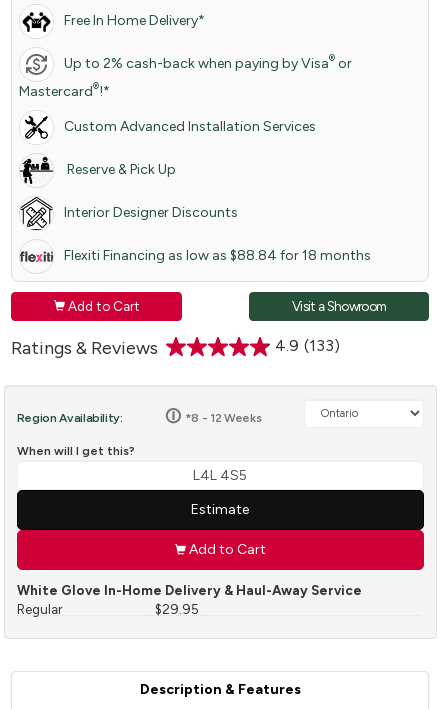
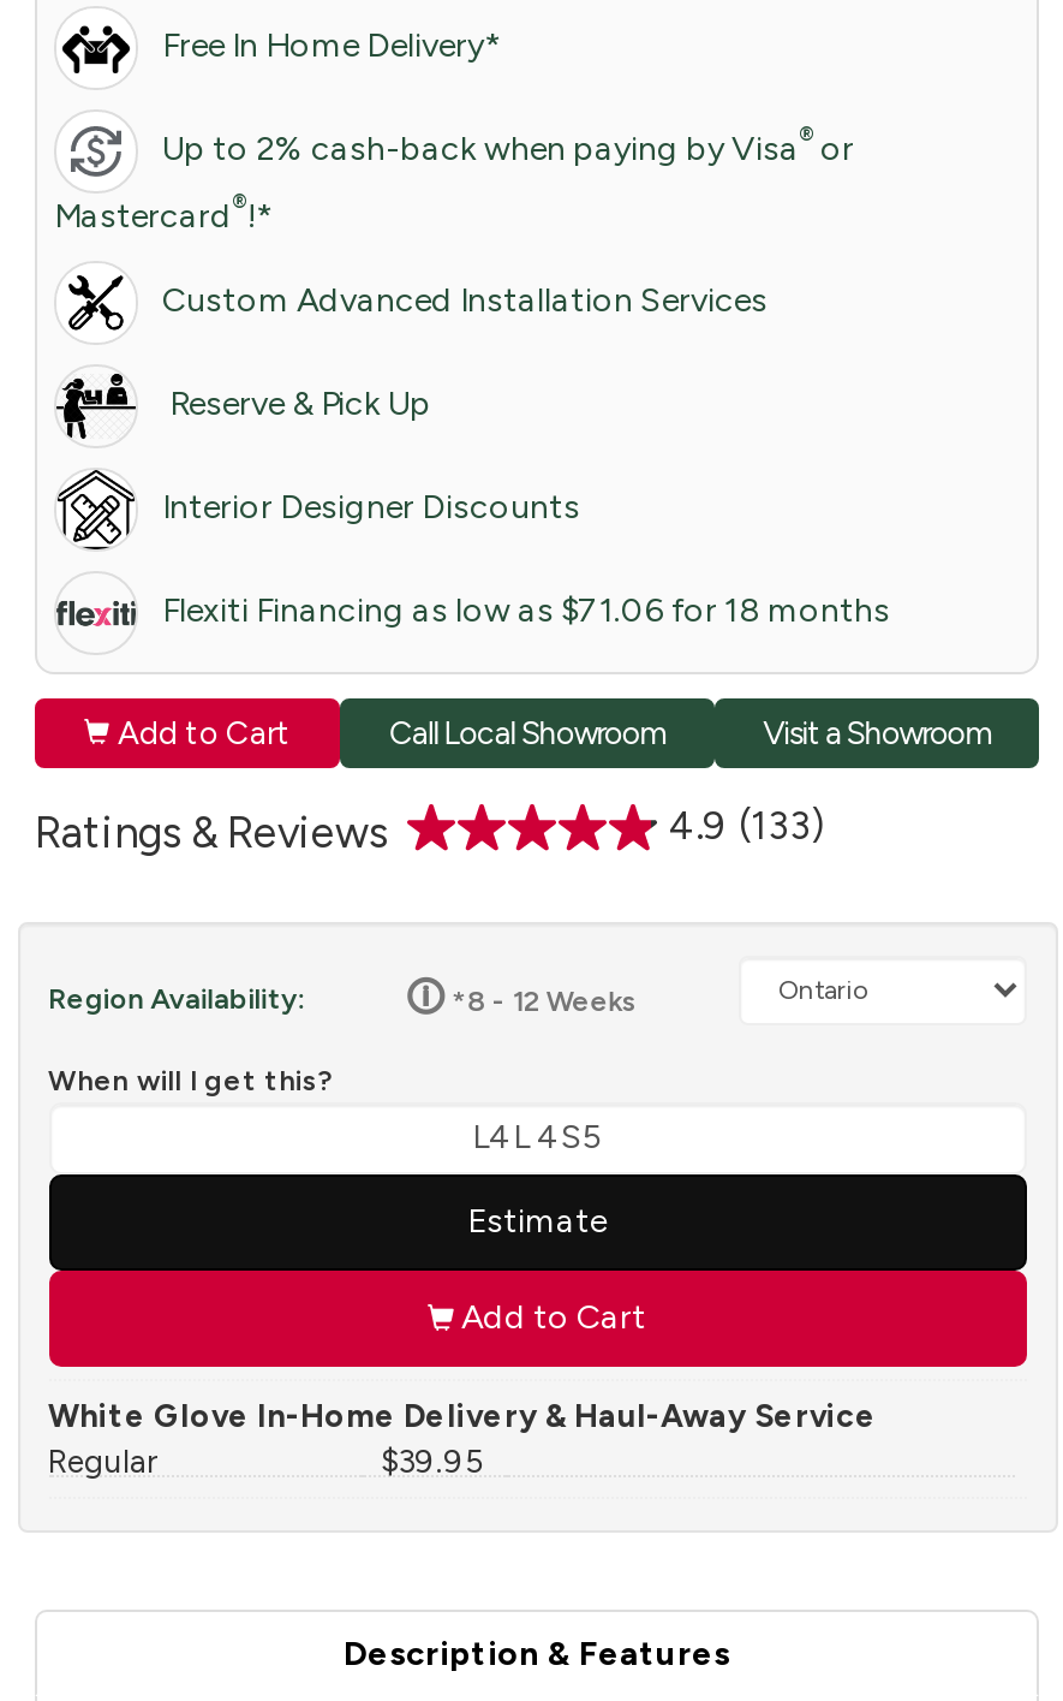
- Flexiti Financing as low as $88.84 for 18 months
+ Flexiti Financing as low as $71.06 for 18 months

+ Call Local Showroom

- $29.95
+ $39.95
